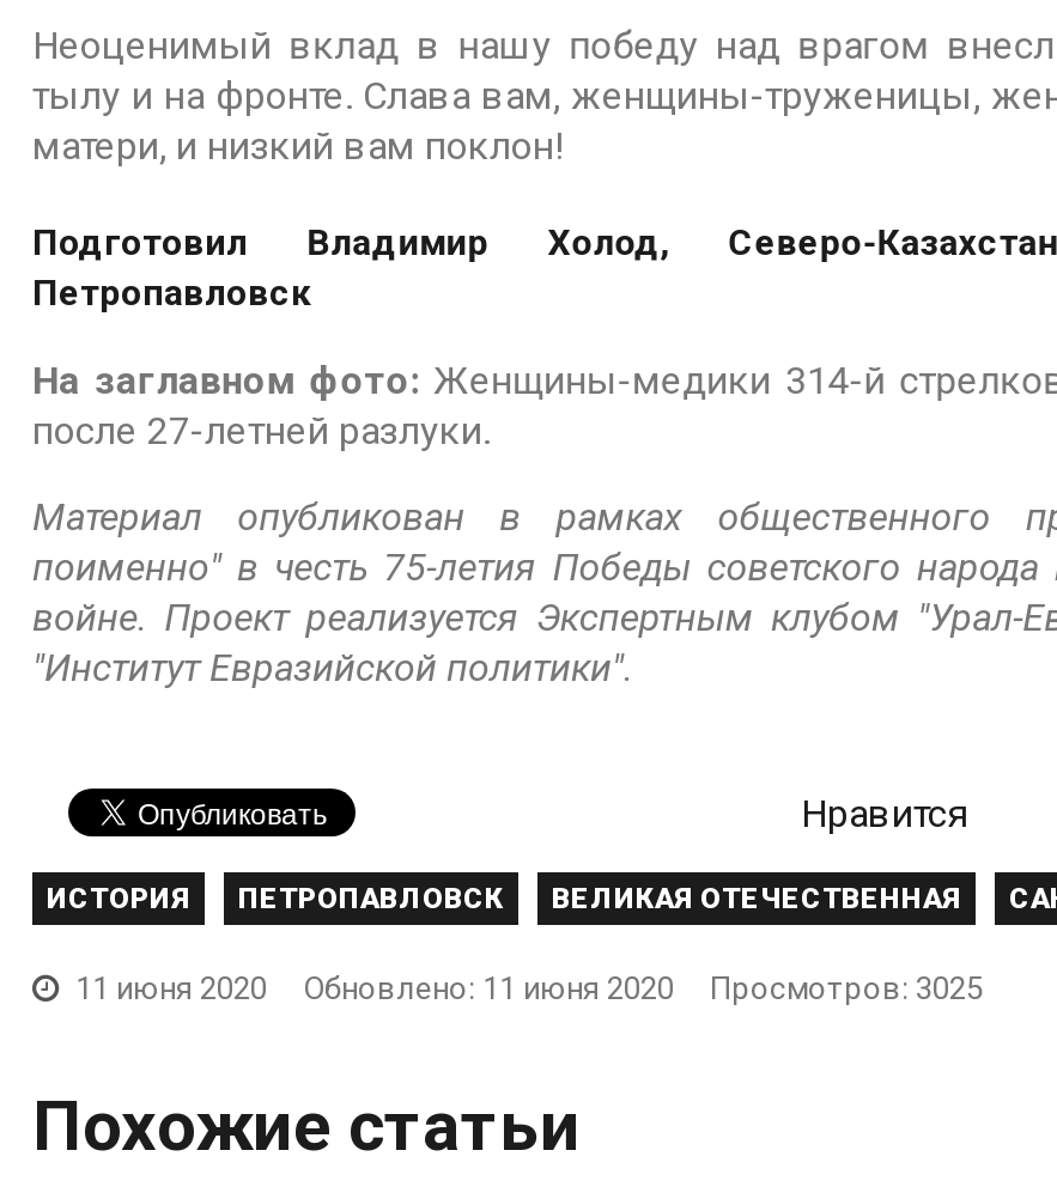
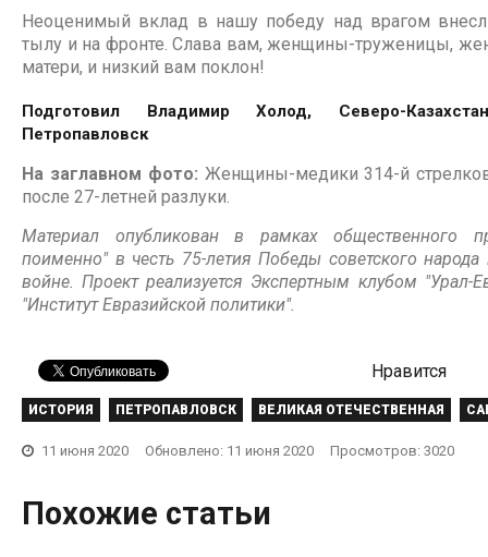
- Просмотров: 3025
+ Просмотров: 3020
